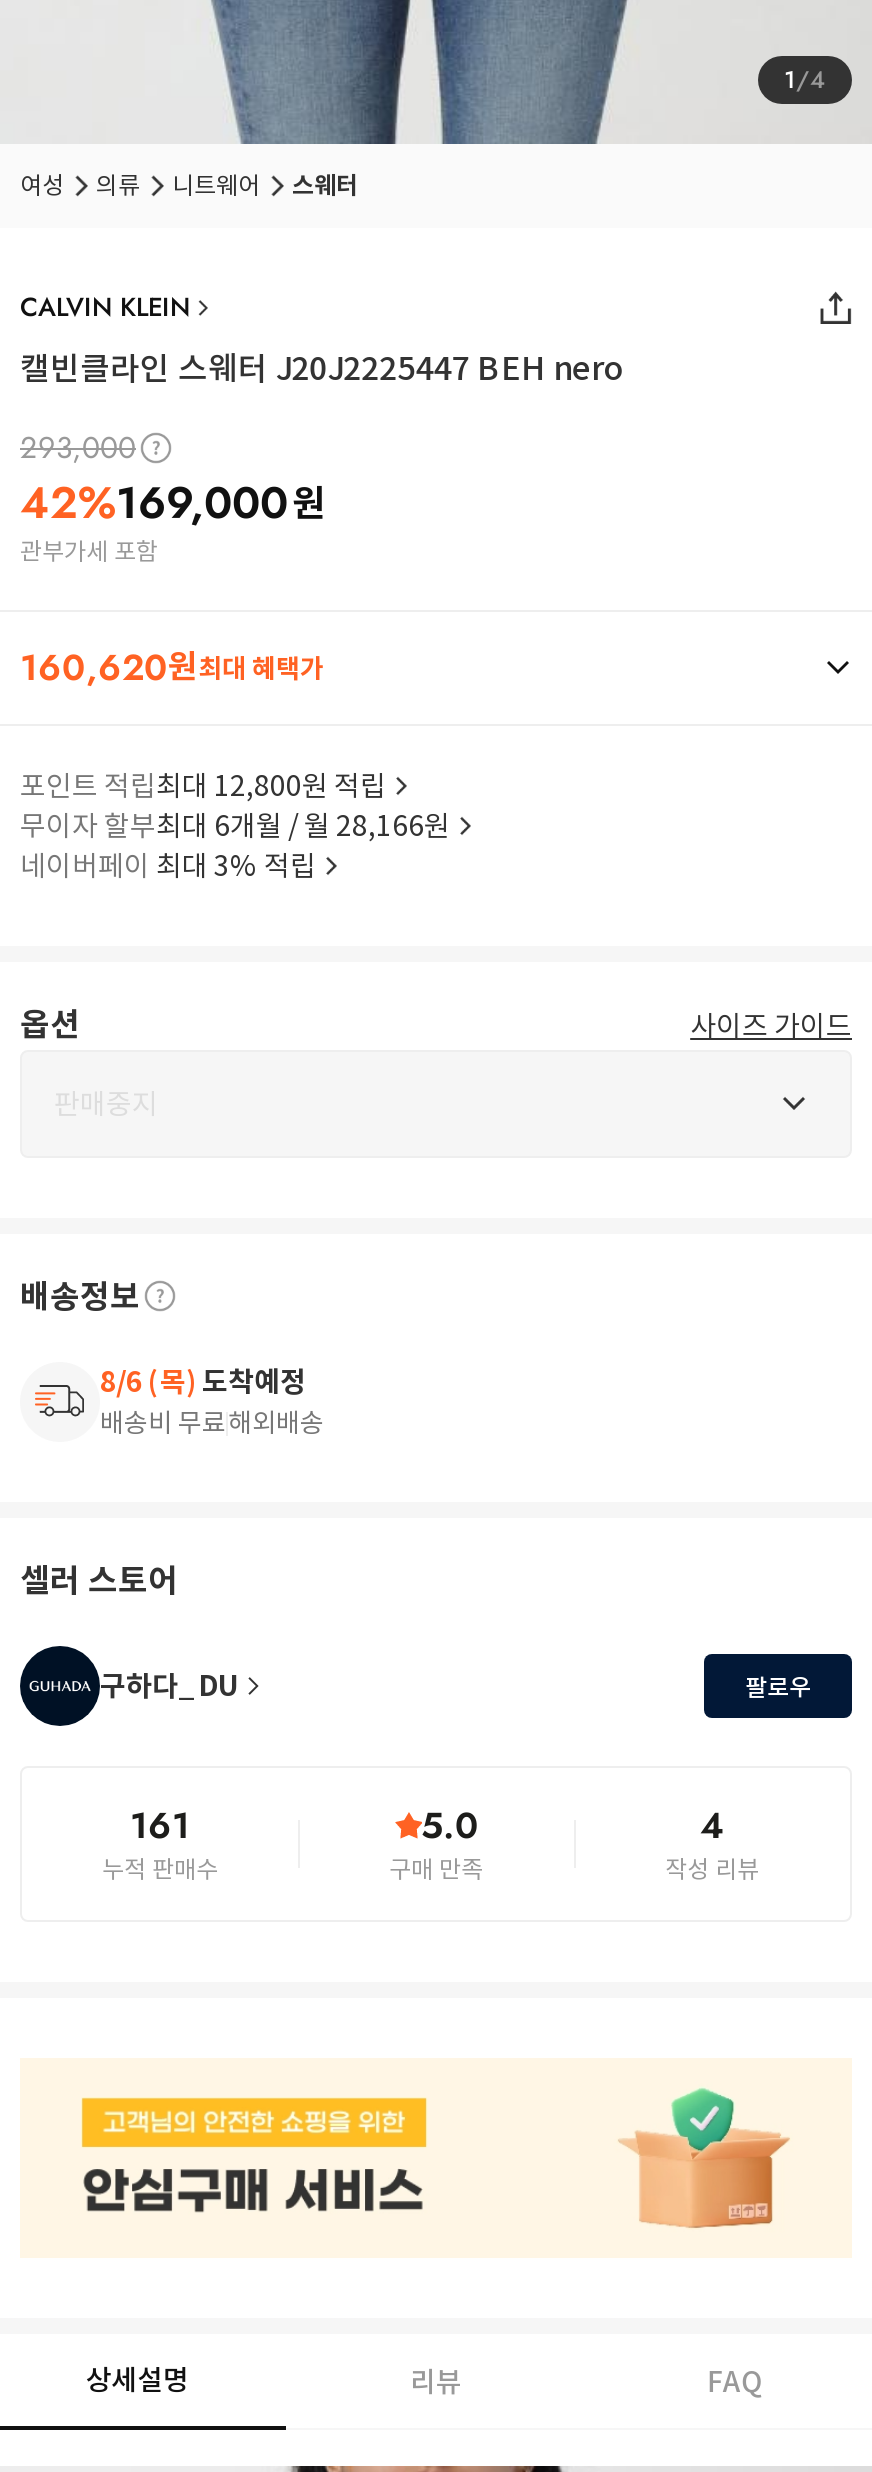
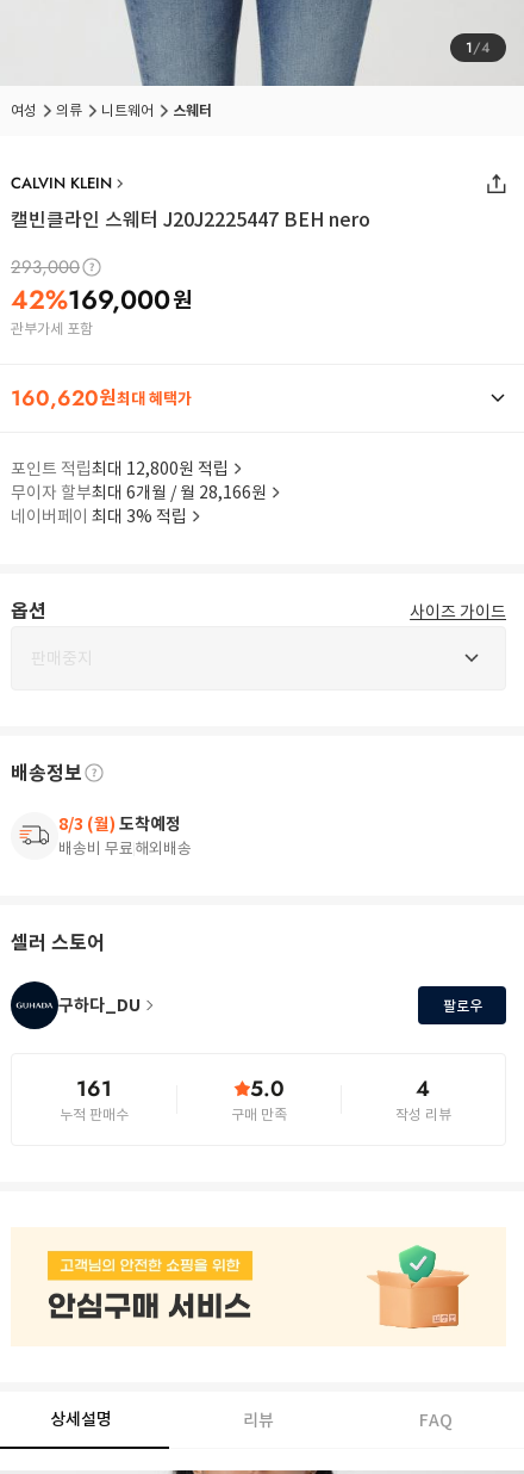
- 8/6 (목) 도착예정
+ 8/3 (월) 도착예정
